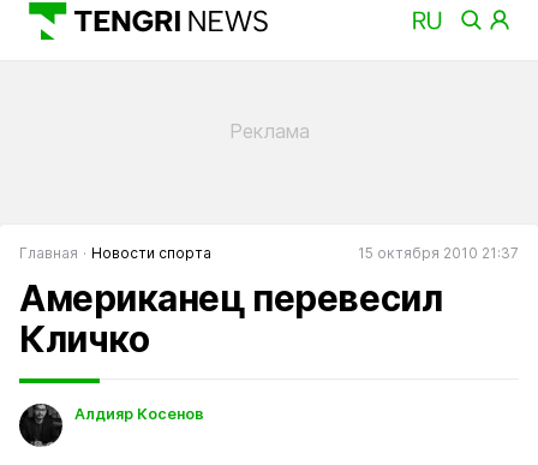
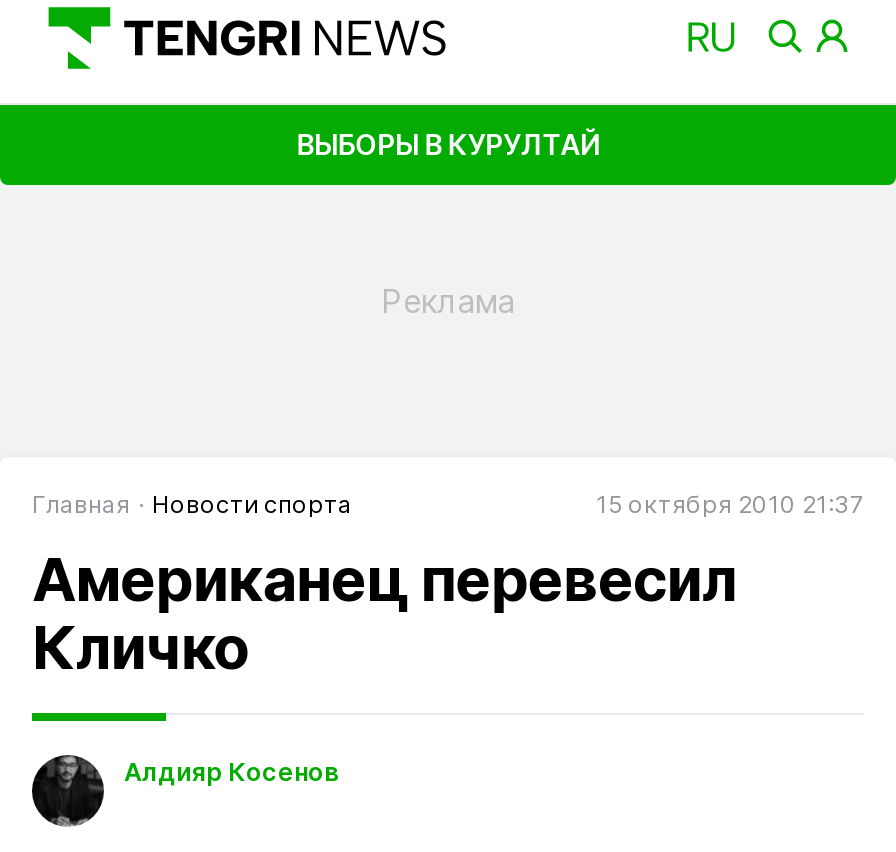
+ ВЫБОРЫ В КУРУЛТАЙ
